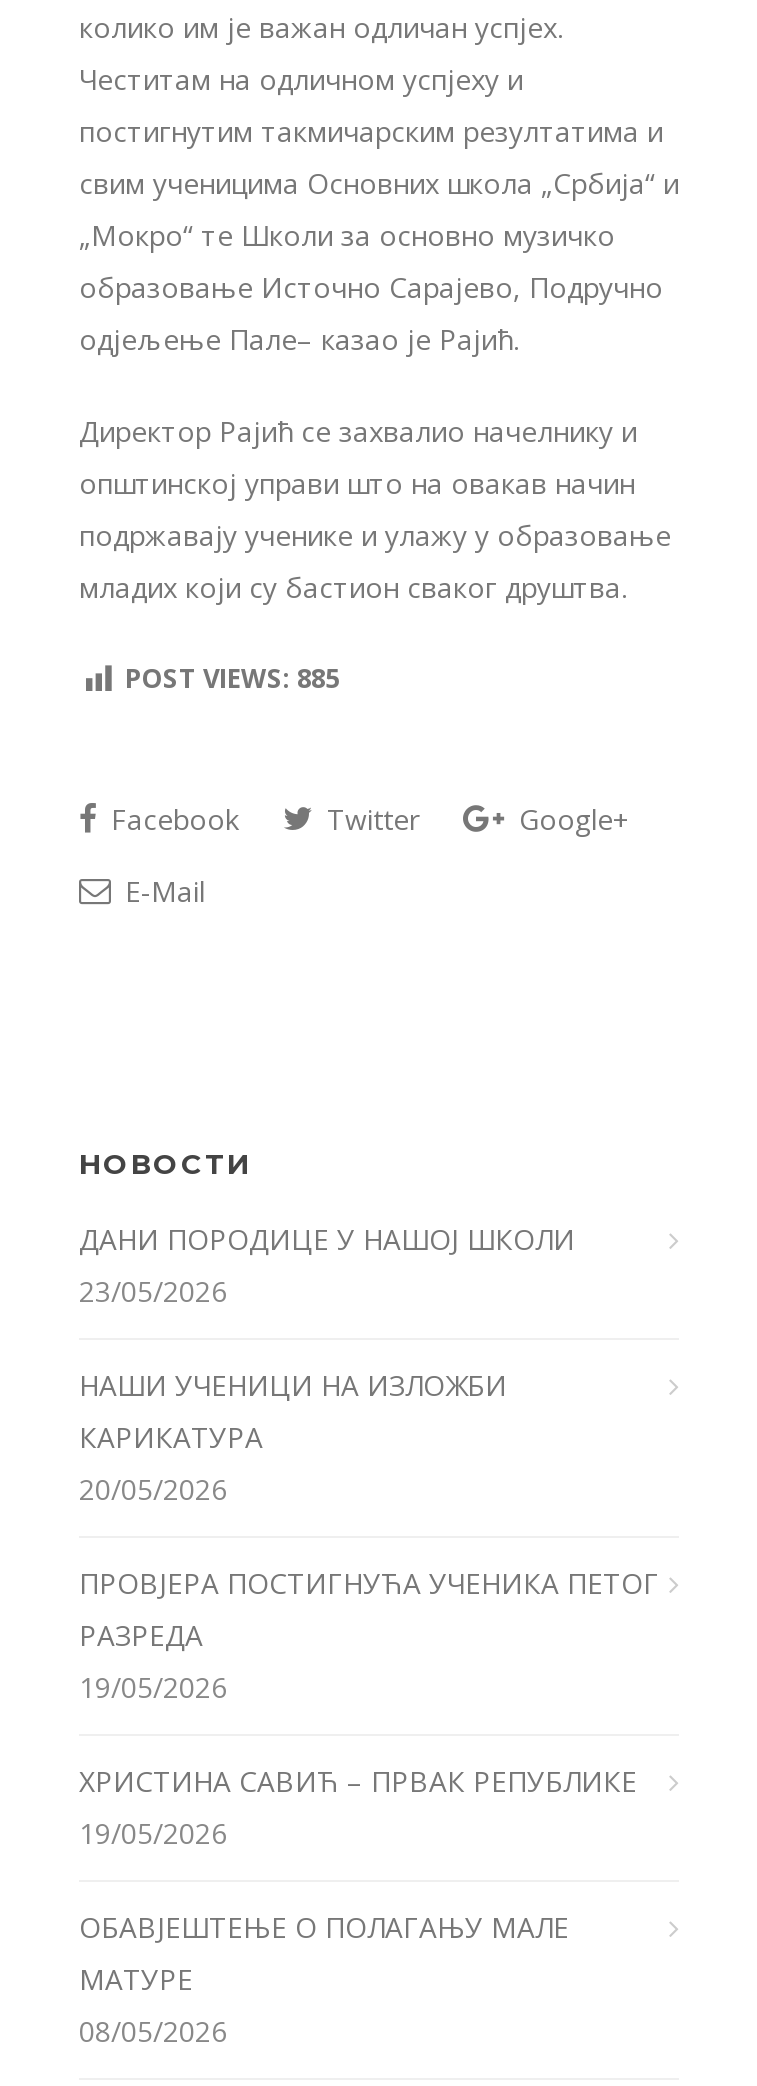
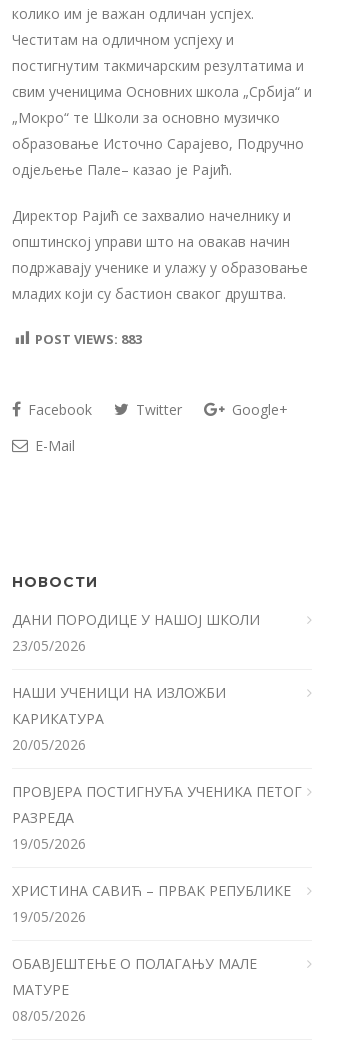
- POST VIEWS: 885
+ POST VIEWS: 883
